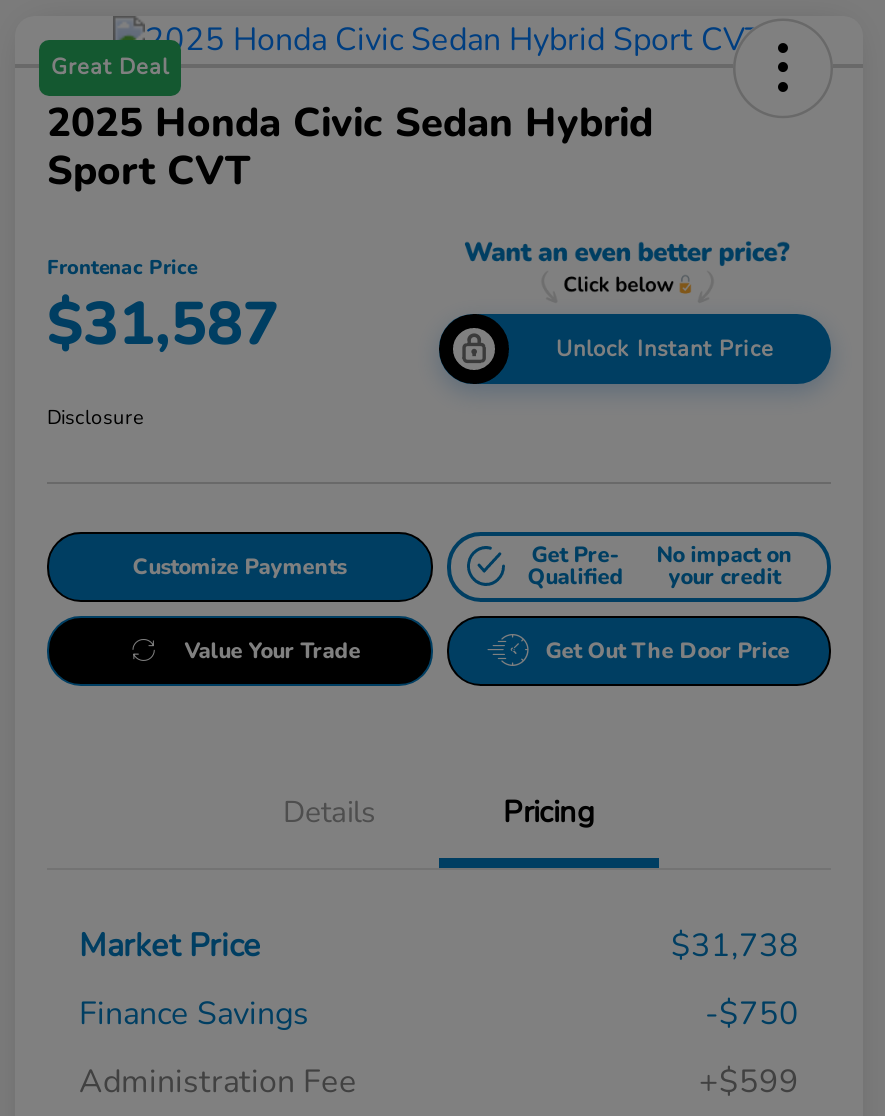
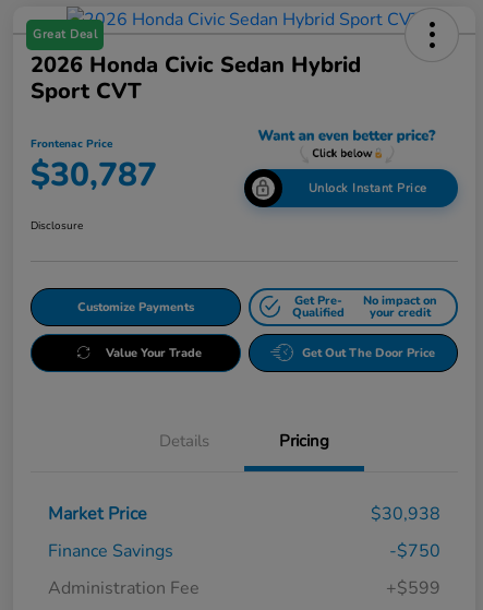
- 2025 Honda Civic Sedan Hybrid
+ 2026 Honda Civic Sedan Hybrid

- $31,587
+ $30,787

- $31,738
+ $30,938
